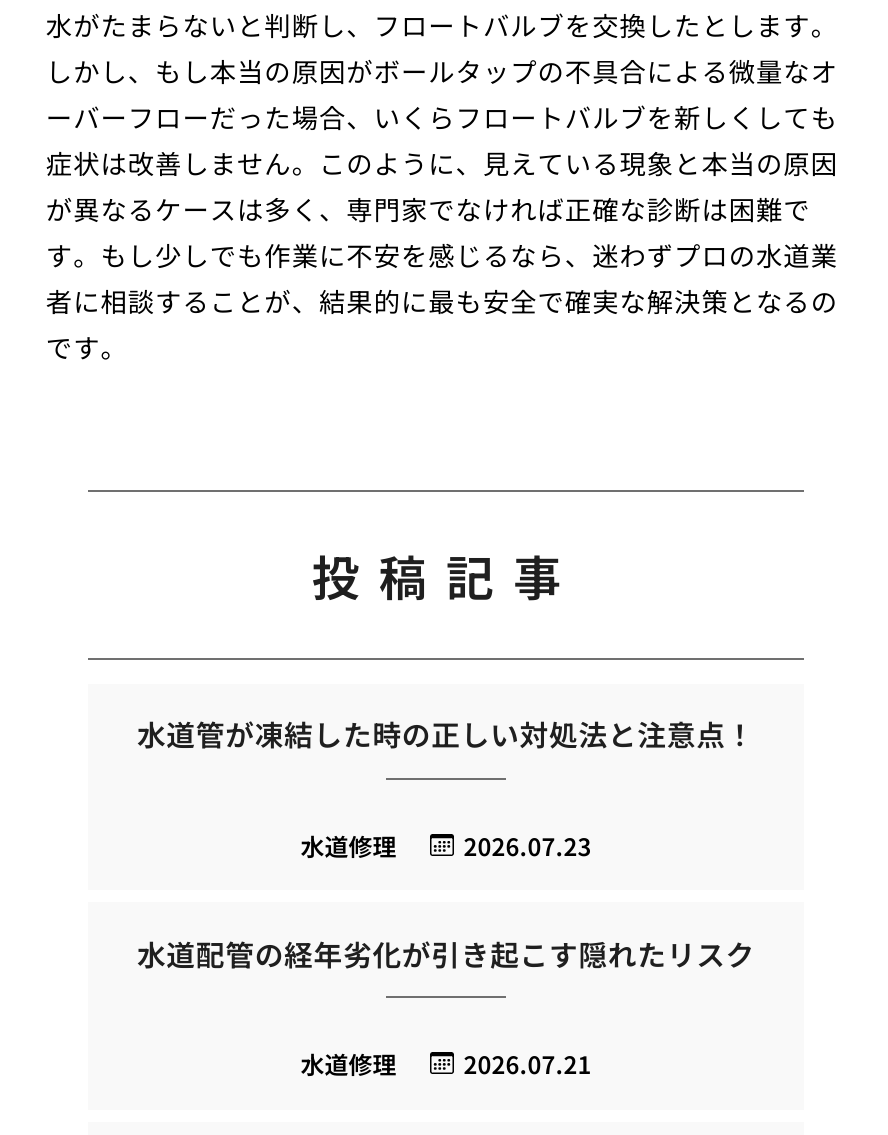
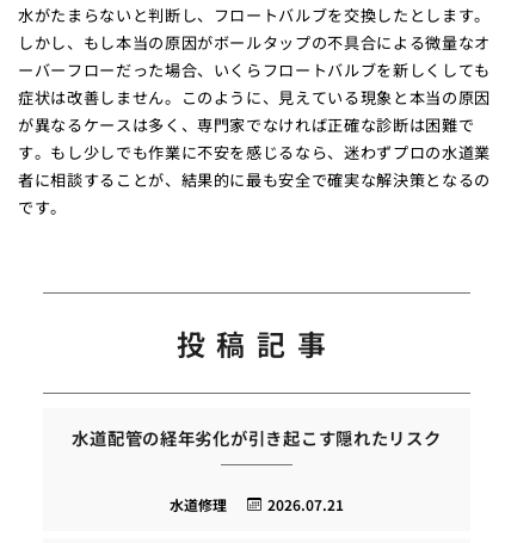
- 水道管が凍結した時の正しい対処法と注意点！
- 2026.07.23
- 水道修理
